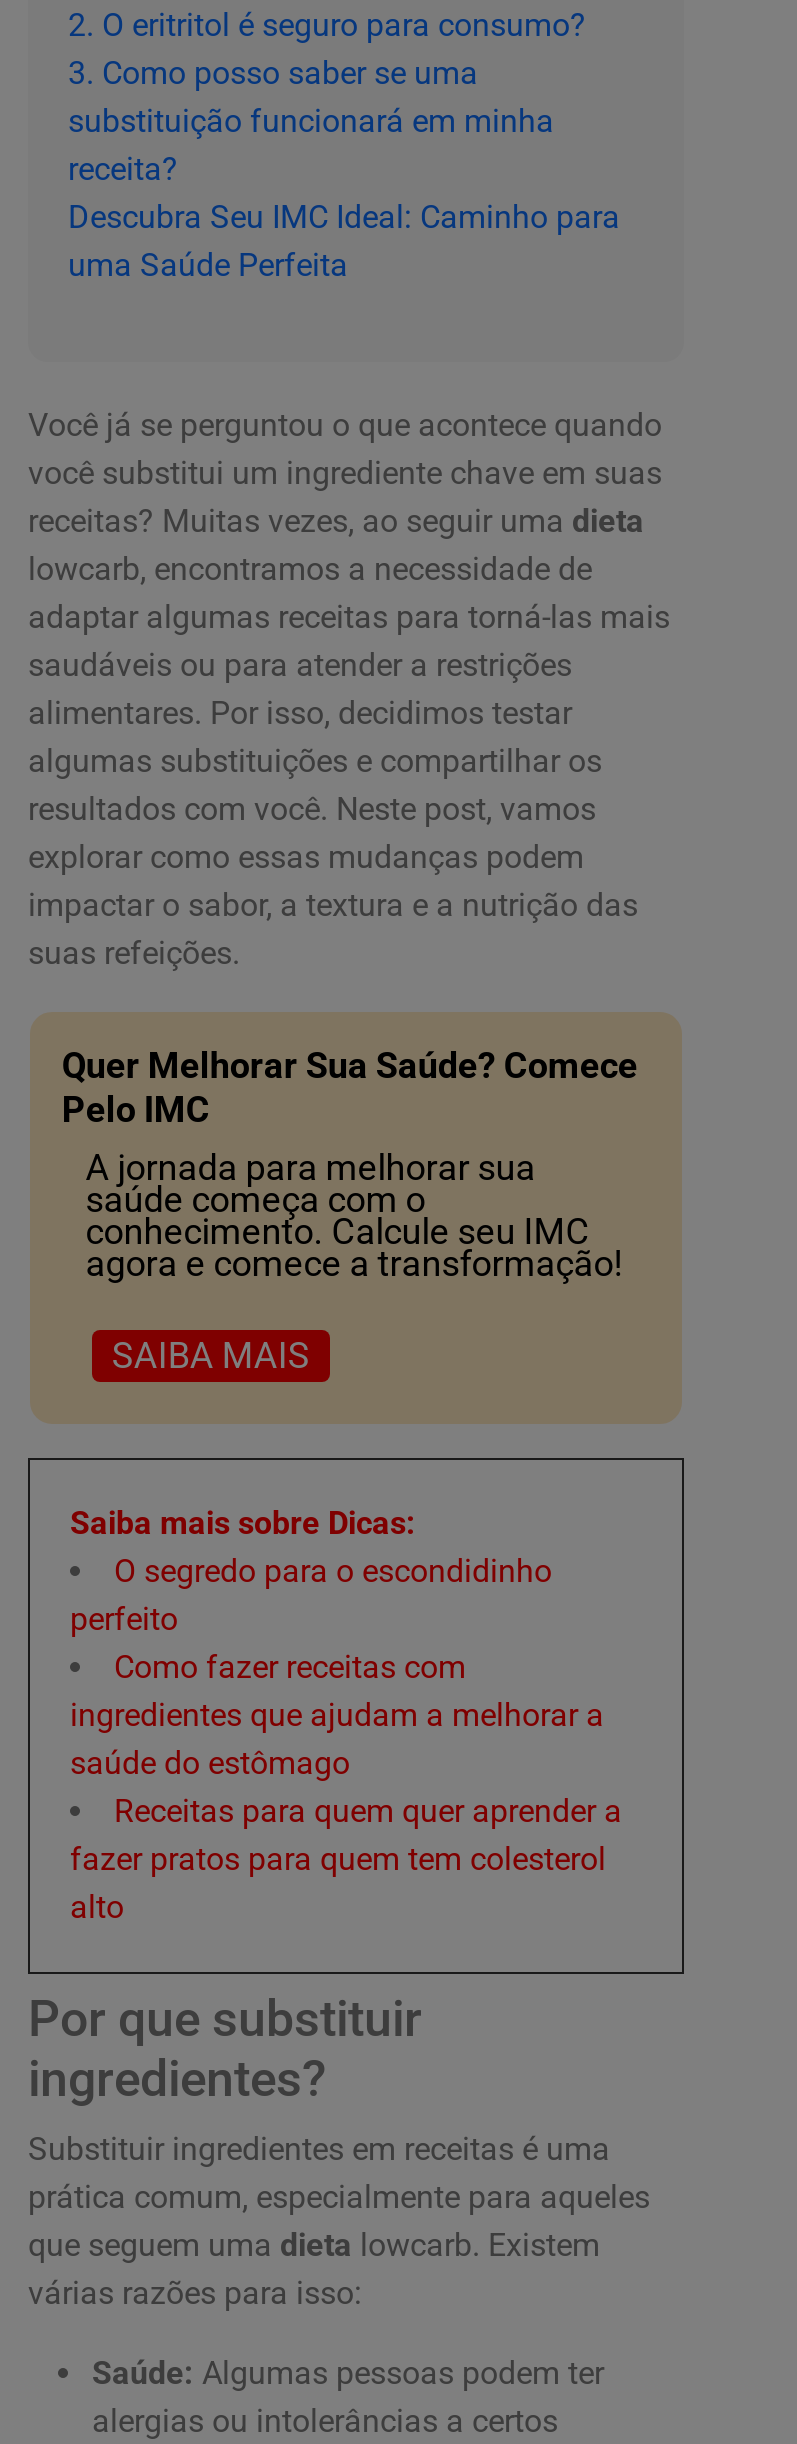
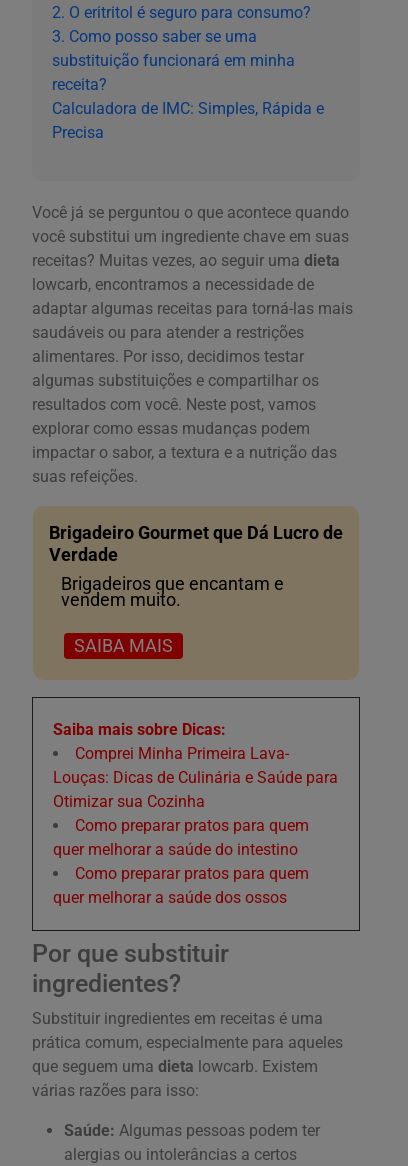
- Descubra Seu IMC Ideal: Caminho para
- uma Saúde Perfeita
+ Calculadora de IMC: Simples, Rápida e
+ Precisa

- Quer Melhorar Sua Saúde? Comece
- Pelo IMC
- A jornada para melhorar sua
- saúde começa com o
- conhecimento. Calcule seu IMC
- agora e comece a transformação!
+ Brigadeiro Gourmet que Dá Lucro de
+ Verdade
+ Brigadeiros que encantam e
+ vendem muito.

- O segredo para o escondidinho
- perfeito
- Como fazer receitas com
- ingredientes que ajudam a melhorar a
- saúde do estômago
- Receitas para quem quer aprender a
- fazer pratos para quem tem colesterol
- alto
+ Comprei Minha Primeira Lava-
+ Louças: Dicas de Culinária e Saúde para
+ Otimizar sua Cozinha
+ Como preparar pratos para quem
+ quer melhorar a saúde do intestino
+ Como preparar pratos para quem
+ quer melhorar a saúde dos ossos
